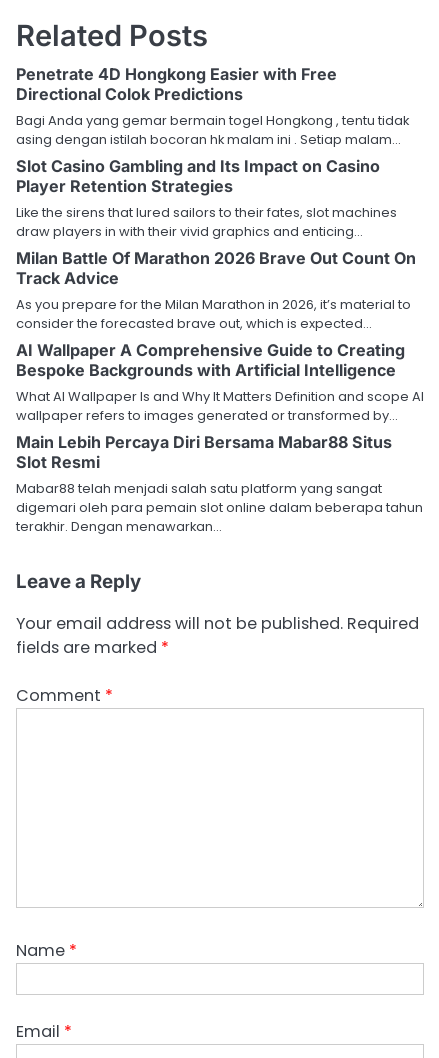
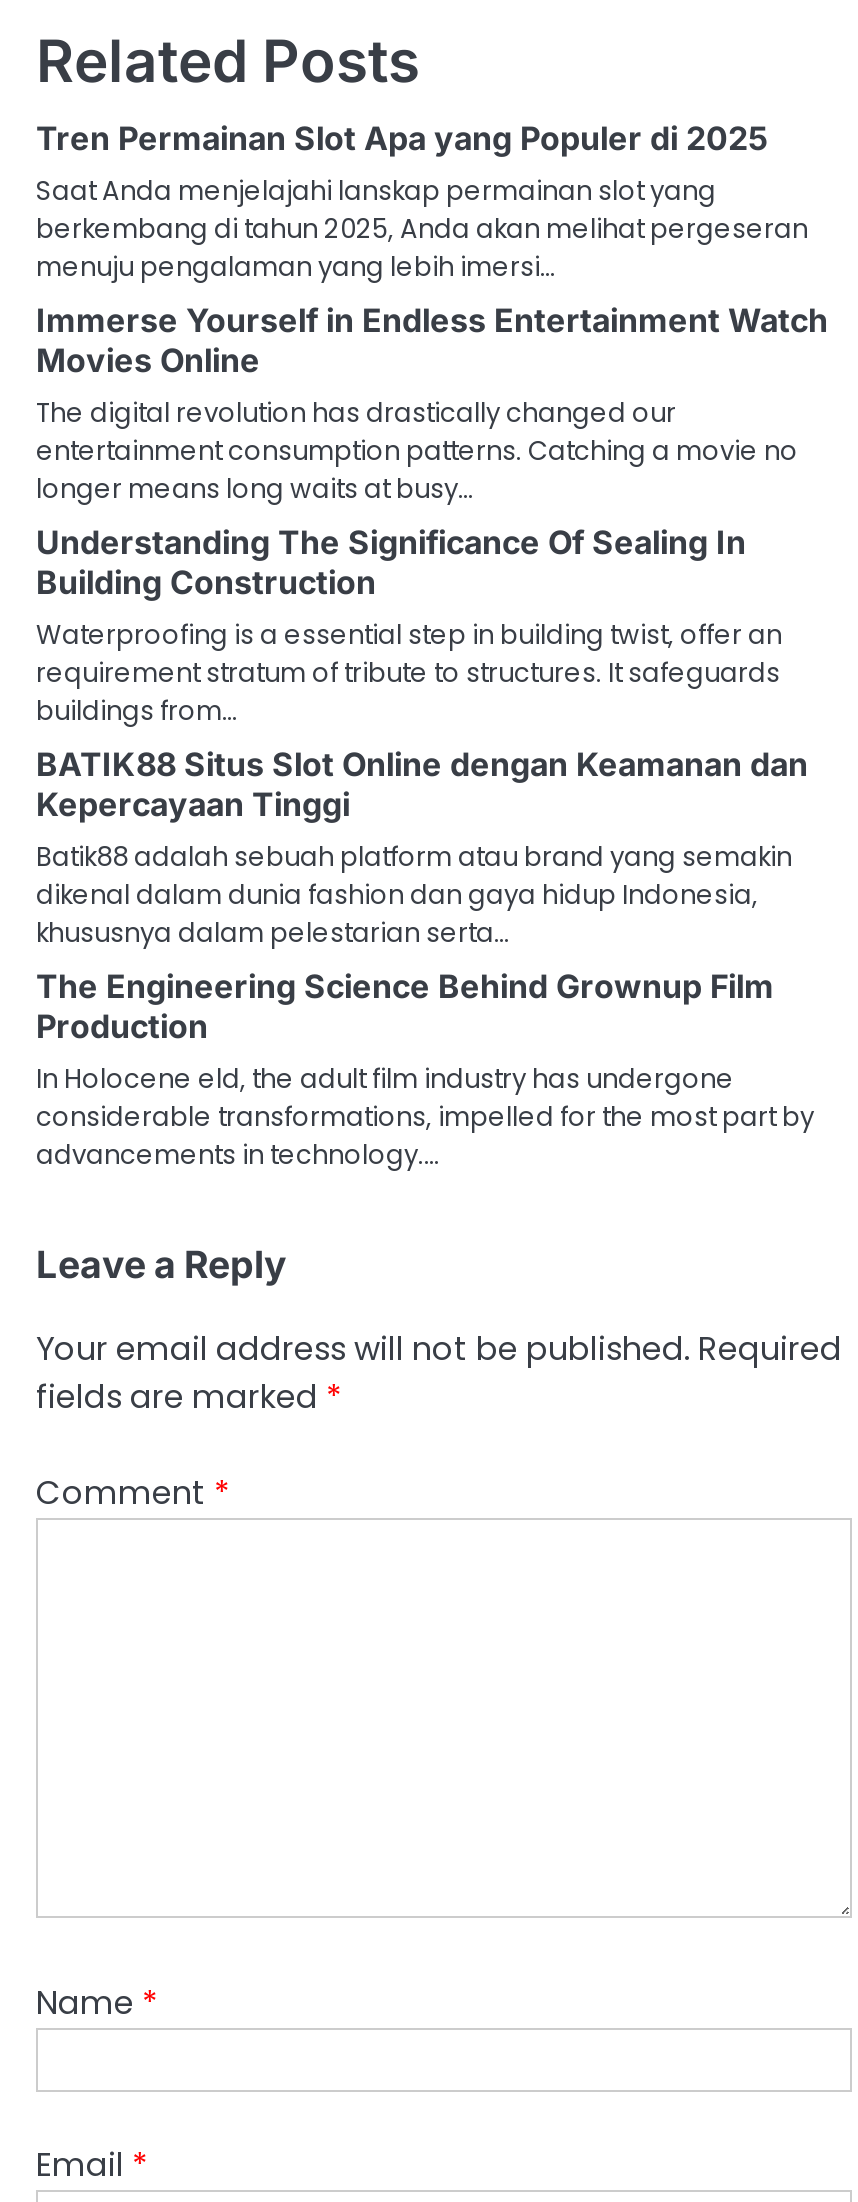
- Penetrate 4D Hongkong Easier with Free
- Directional Colok Predictions
- Bagi Anda yang gemar bermain togel Hongkong , tentu tidak
- asing dengan istilah bocoran hk malam ini . Setiap malam…
- Slot Casino Gambling and Its Impact on Casino
- Player Retention Strategies
- Like the sirens that lured sailors to their fates, slot machines
- draw players in with their vivid graphics and enticing…
- Milan Battle Of Marathon 2026 Brave Out Count On
- Track Advice
- As you prepare for the Milan Marathon in 2026, it’s material to
- consider the forecasted brave out, which is expected…
- AI Wallpaper A Comprehensive Guide to Creating
- Bespoke Backgrounds with Artificial Intelligence
- What AI Wallpaper Is and Why It Matters Definition and scope AI
- wallpaper refers to images generated or transformed by…
- Main Lebih Percaya Diri Bersama Mabar88 Situs
- Slot Resmi
- Mabar88 telah menjadi salah satu platform yang sangat
- digemari oleh para pemain slot online dalam beberapa tahun
- terakhir. Dengan menawarkan…
+ Tren Permainan Slot Apa yang Populer di 2025
+ Saat Anda menjelajahi lanskap permainan slot yang
+ berkembang di tahun 2025, Anda akan melihat pergeseran
+ menuju pengalaman yang lebih imersi…
+ Immerse Yourself in Endless Entertainment Watch
+ Movies Online
+ The digital revolution has drastically changed our
+ entertainment consumption patterns. Catching a movie no
+ longer means long waits at busy…
+ Understanding The Significance Of Sealing In
+ Building Construction
+ Waterproofing is a essential step in building twist, offer an
+ requirement stratum of tribute to structures. It safeguards
+ buildings from…
+ BATIK88 Situs Slot Online dengan Keamanan dan
+ Kepercayaan Tinggi
+ Batik88 adalah sebuah platform atau brand yang semakin
+ dikenal dalam dunia fashion dan gaya hidup Indonesia,
+ khususnya dalam pelestarian serta…
+ The Engineering Science Behind Grownup Film
+ Production
+ In Holocene eld, the adult film industry has undergone
+ considerable transformations, impelled for the most part by
+ advancements in technology.…
